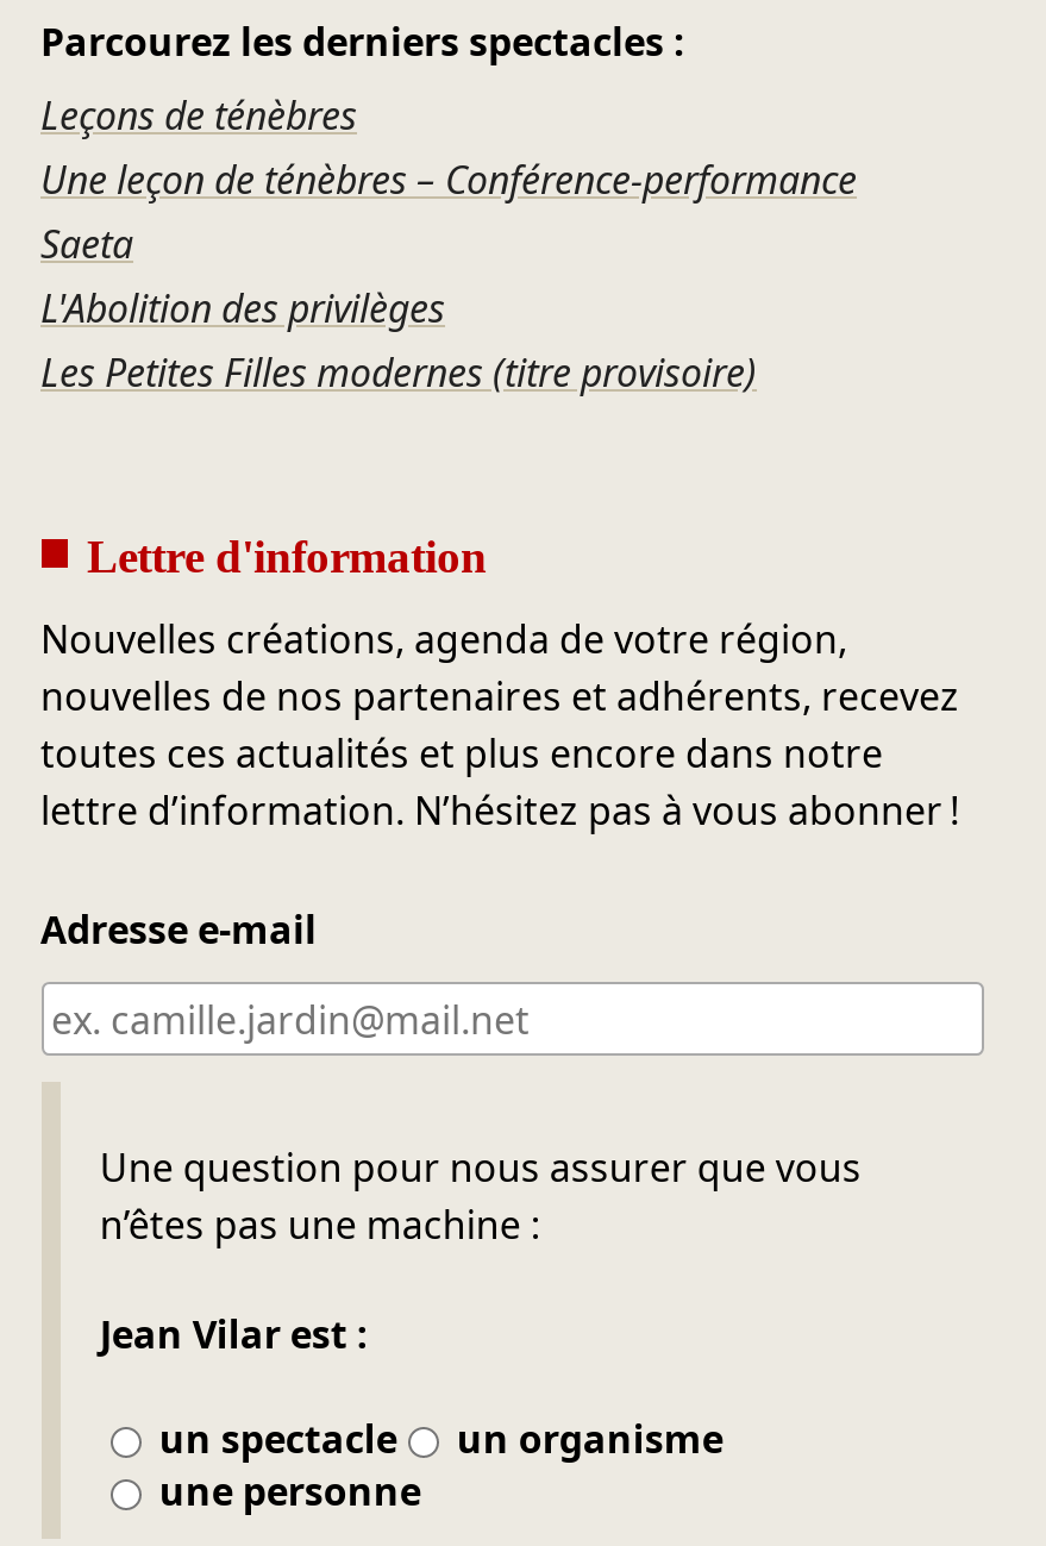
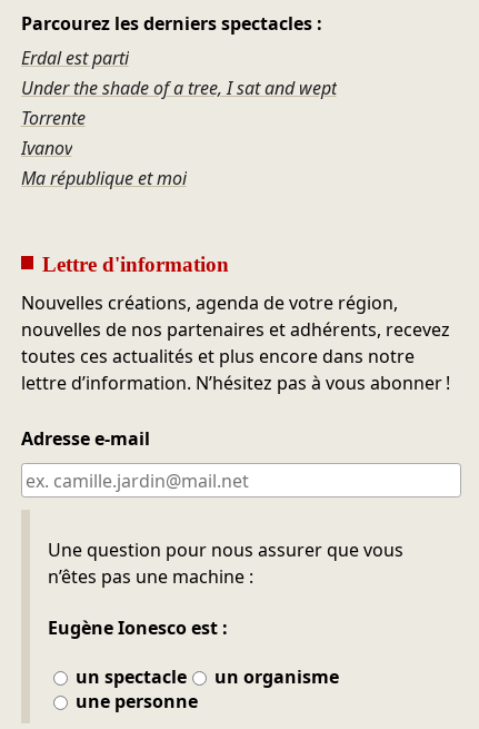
- Leçons de ténèbres
- Une leçon de ténèbres – Conférence-performance
- Saeta
- L'Abolition des privilèges
- Les Petites Filles modernes (titre provisoire)
+ Erdal est parti
+ Under the shade of a tree, I sat and wept
+ Torrente
+ Ivanov
+ Ma république et moi

- Jean Vilar est :
+ Eugène Ionesco est :
